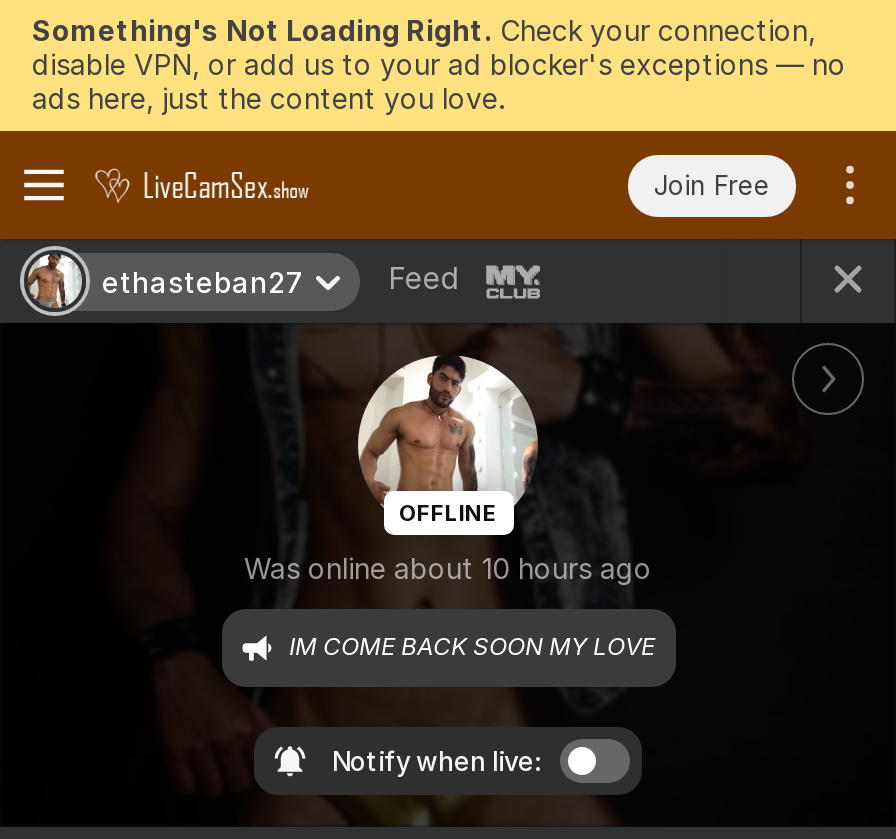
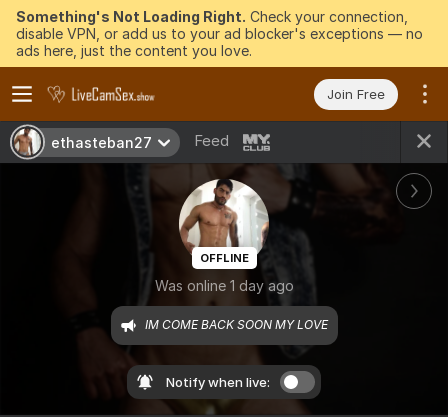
- Was online about 10 hours ago
+ Was online 1 day ago
